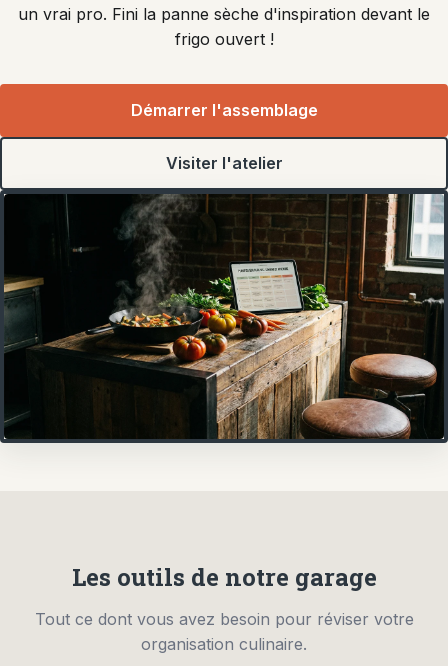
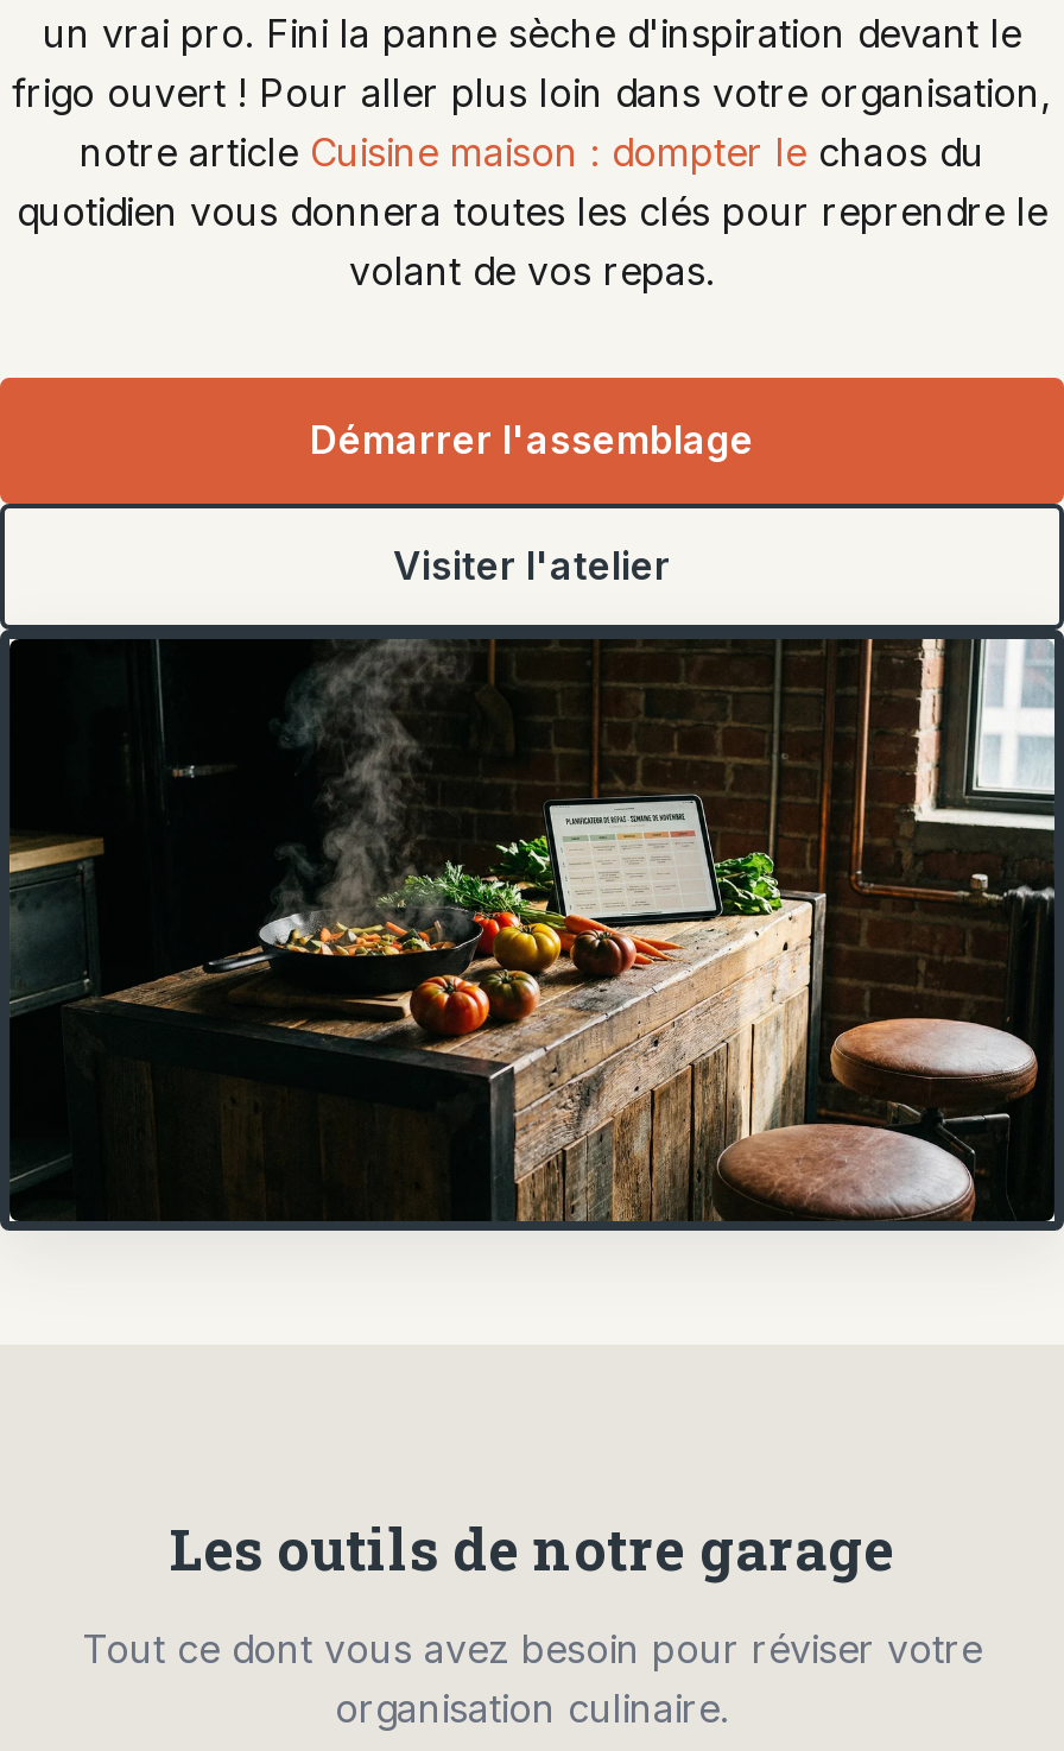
- frigo ouvert !
+ frigo ouvert ! Pour aller plus loin dans votre organisation,
+ notre article Cuisine maison : dompter le chaos du
+ quotidien vous donnera toutes les clés pour reprendre le
+ volant de vos repas.
